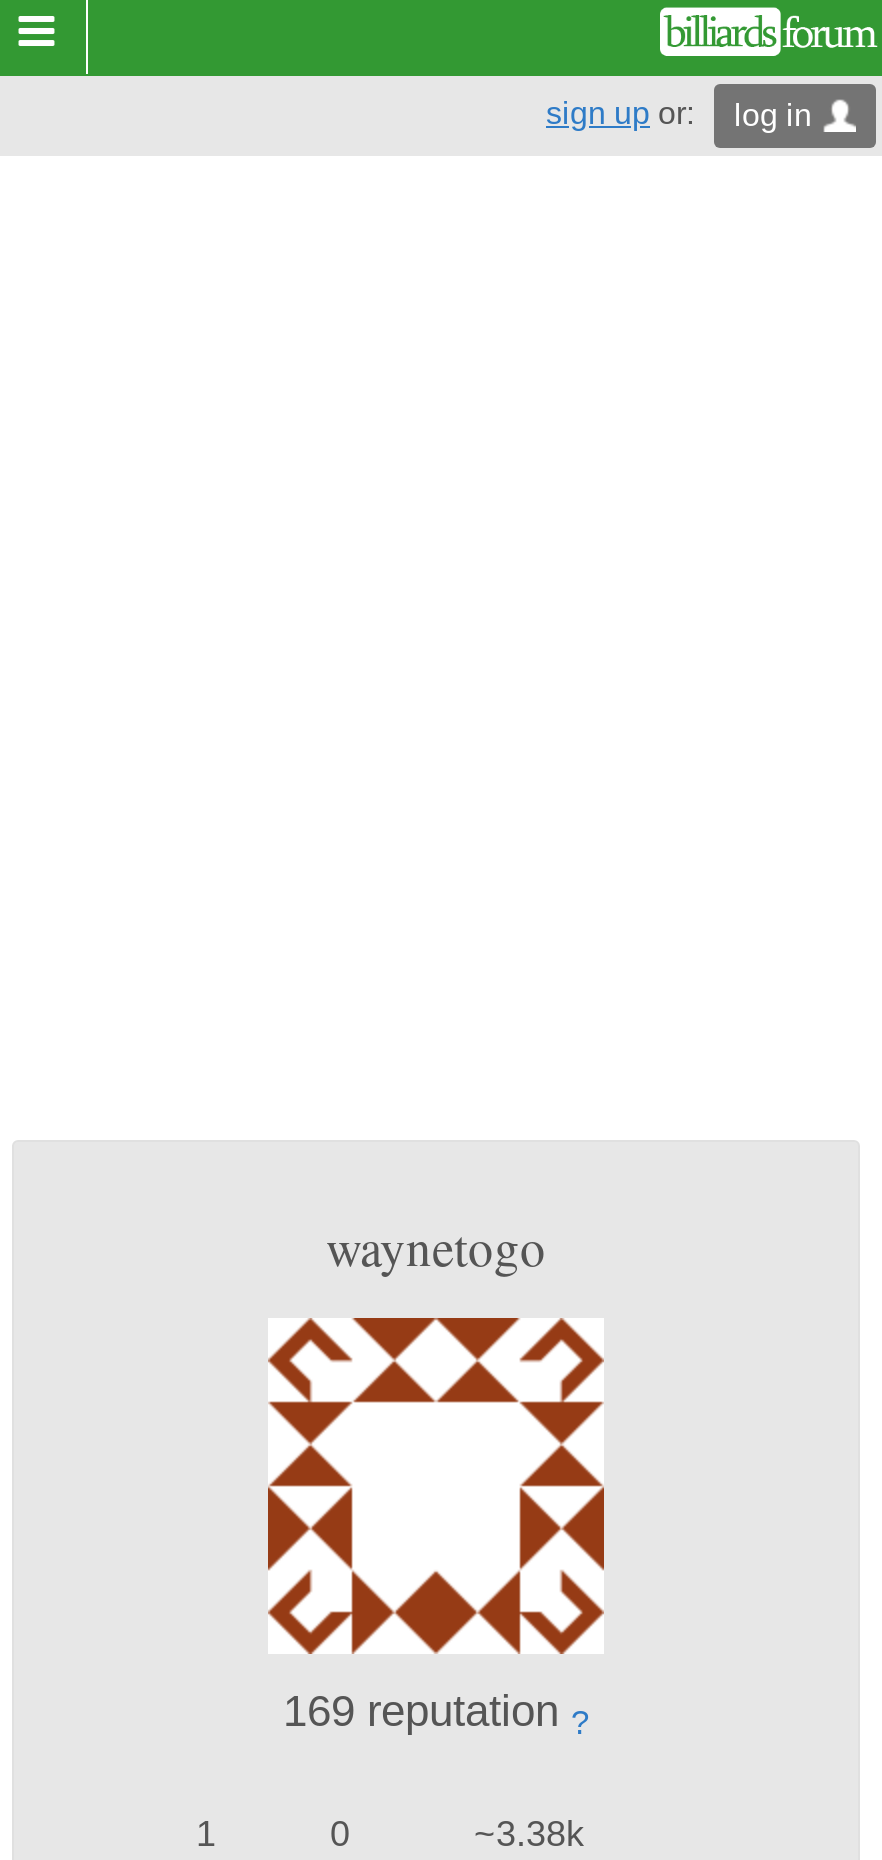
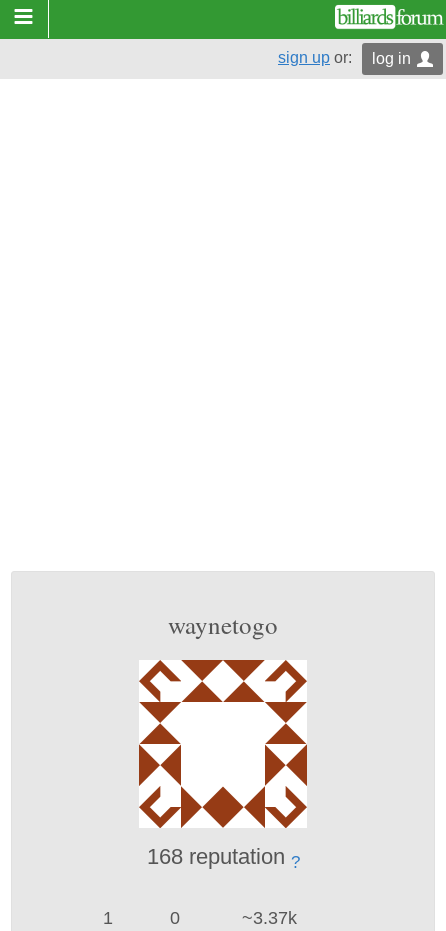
- 169 reputation?
+ 168 reputation?

- ~3.38k
+ ~3.37k
